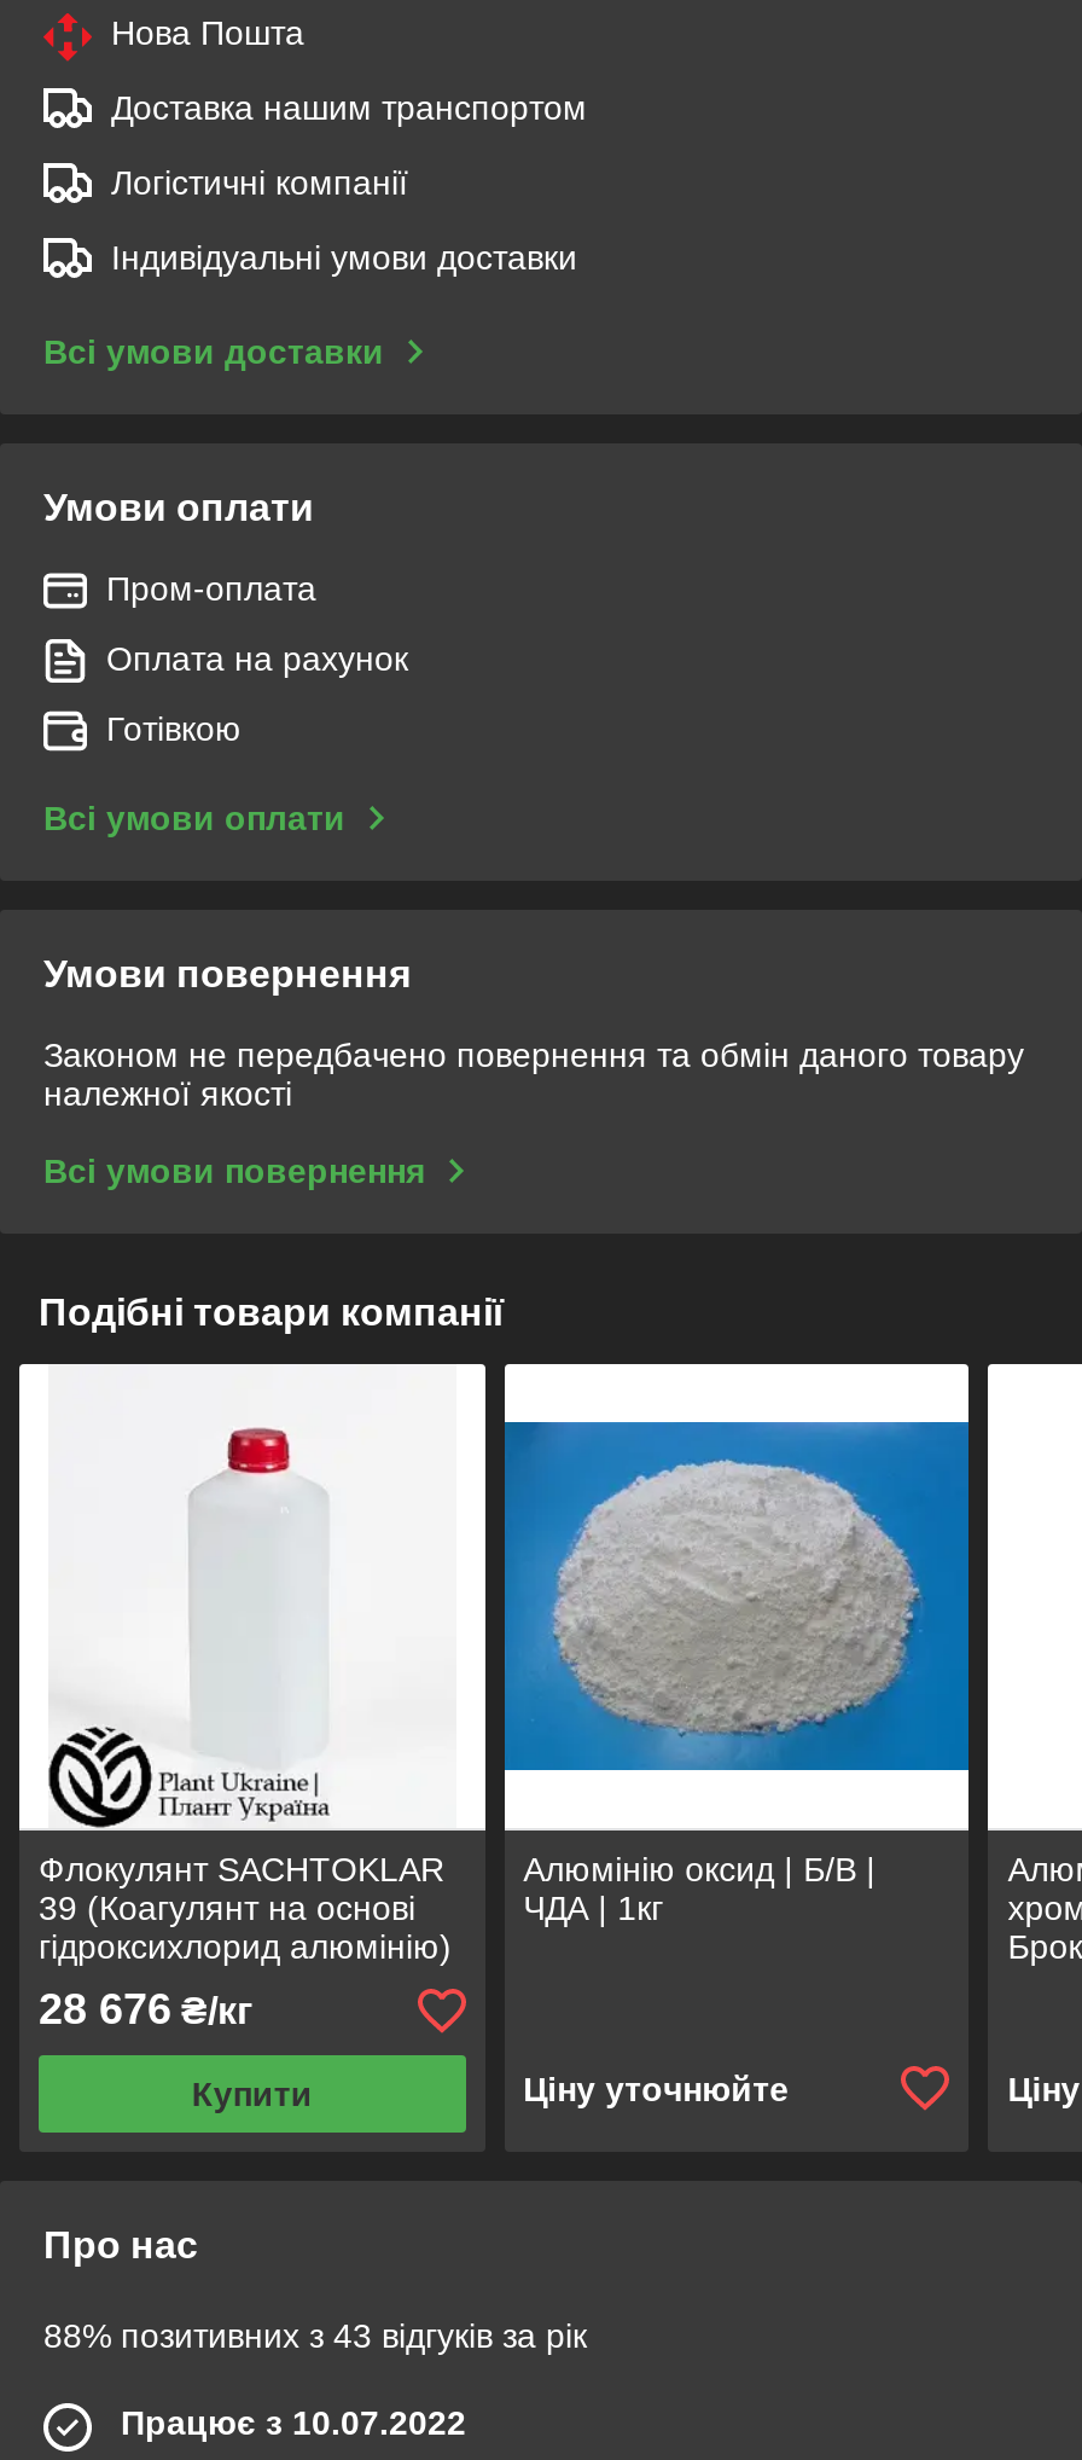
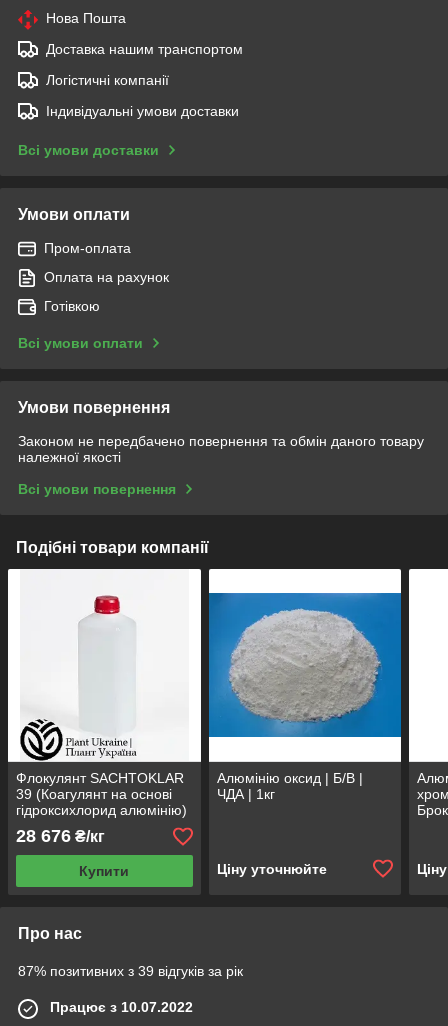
- 88% позитивних з 43 відгуків за рік
+ 87% позитивних з 39 відгуків за рік
